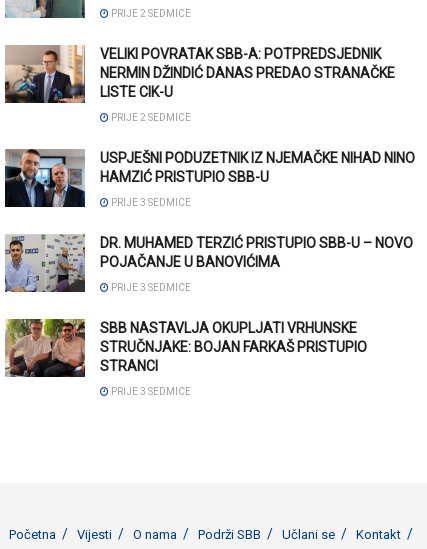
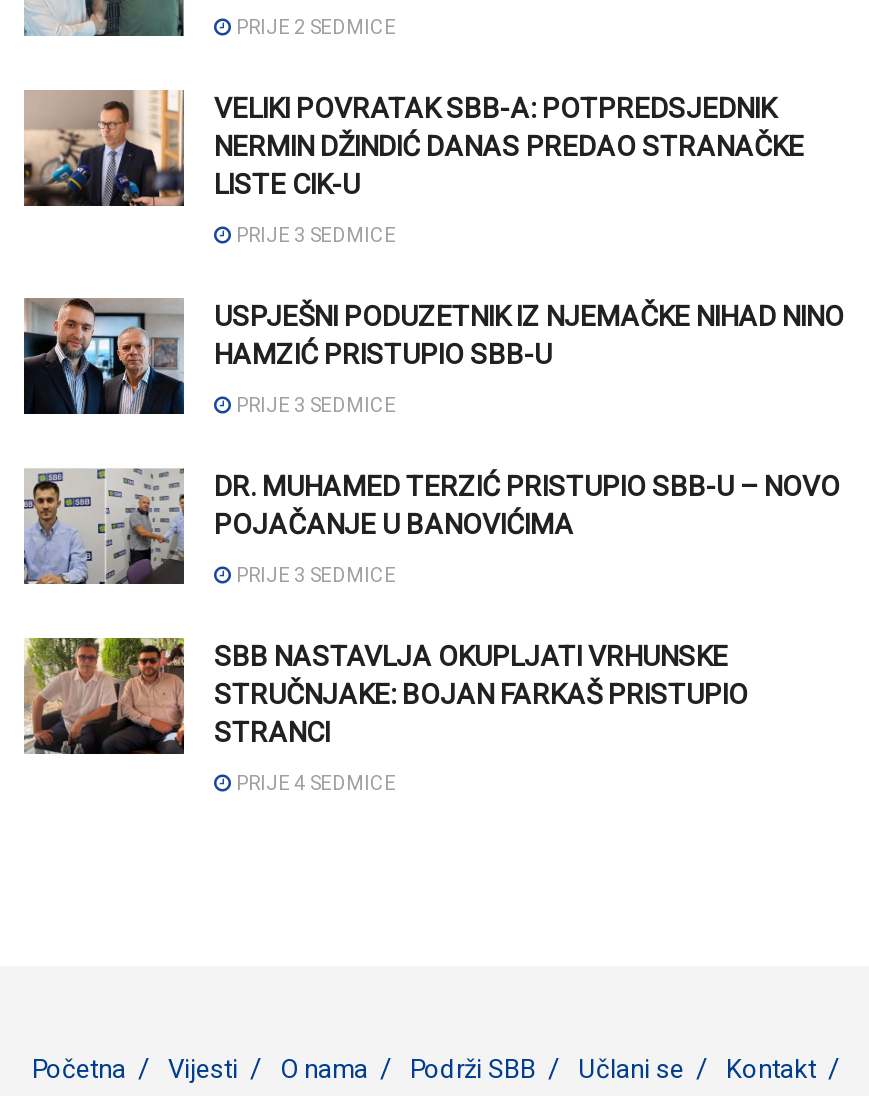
- PRIJE 2 SEDMICE
+ PRIJE 3 SEDMICE

- PRIJE 3 SEDMICE
+ PRIJE 4 SEDMICE
